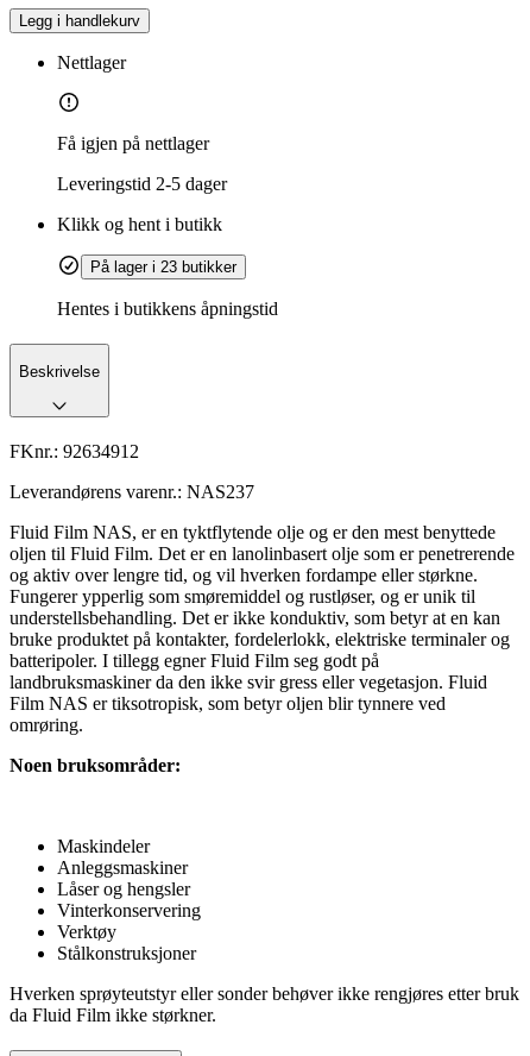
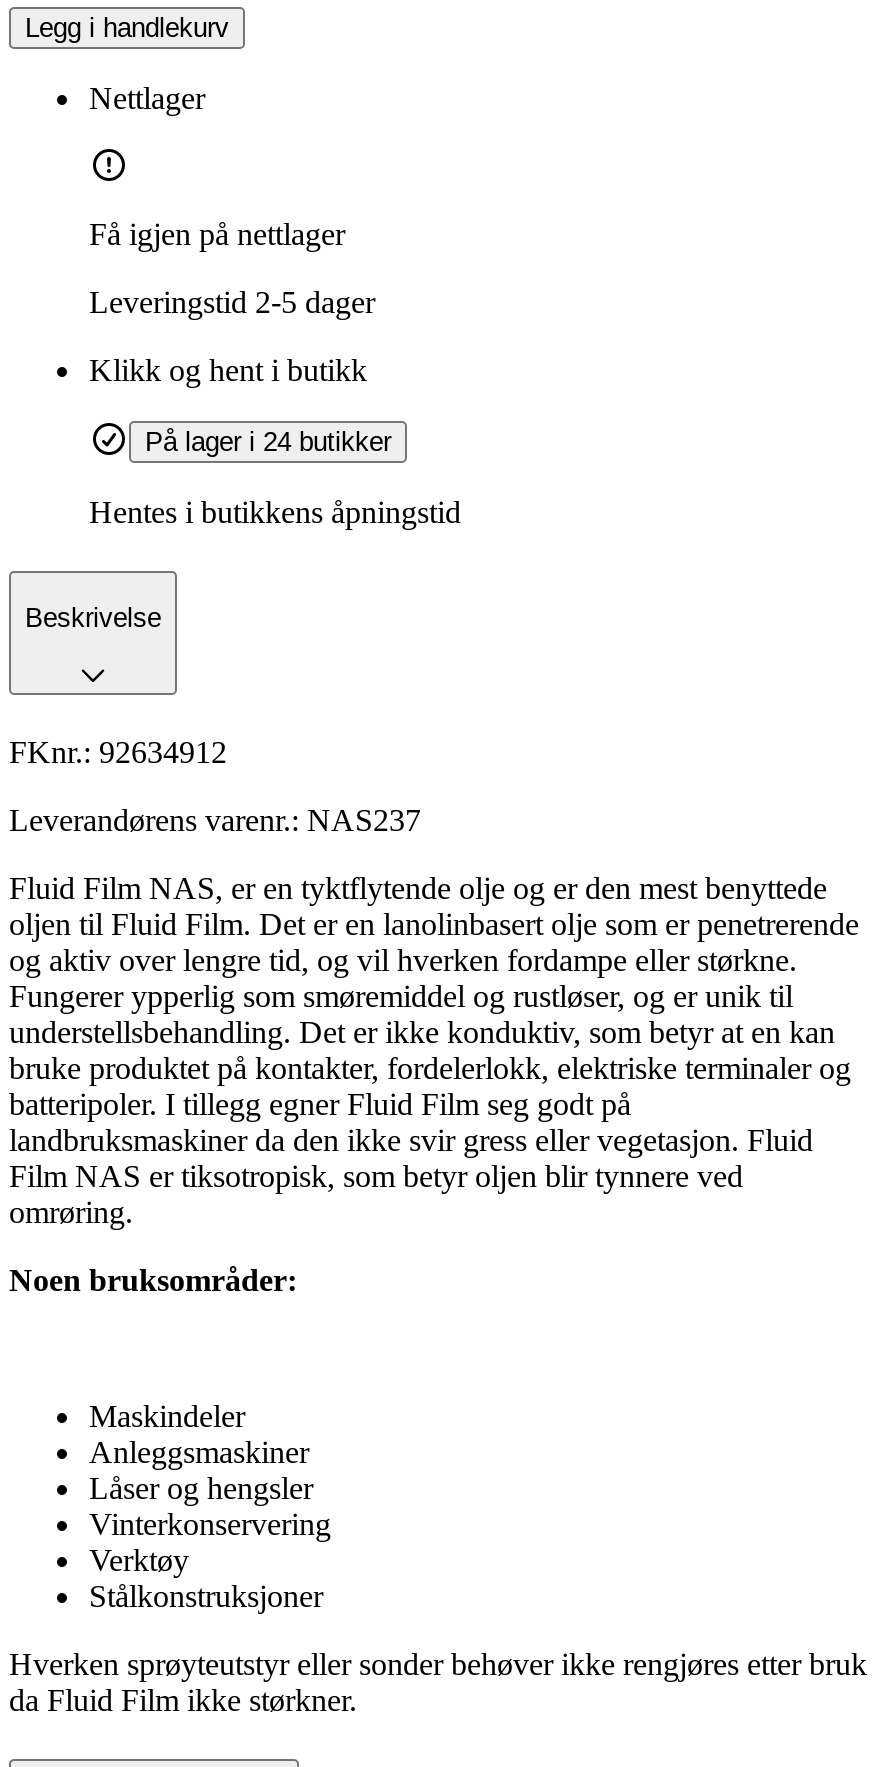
- På lager i 23 butikker
+ På lager i 24 butikker
